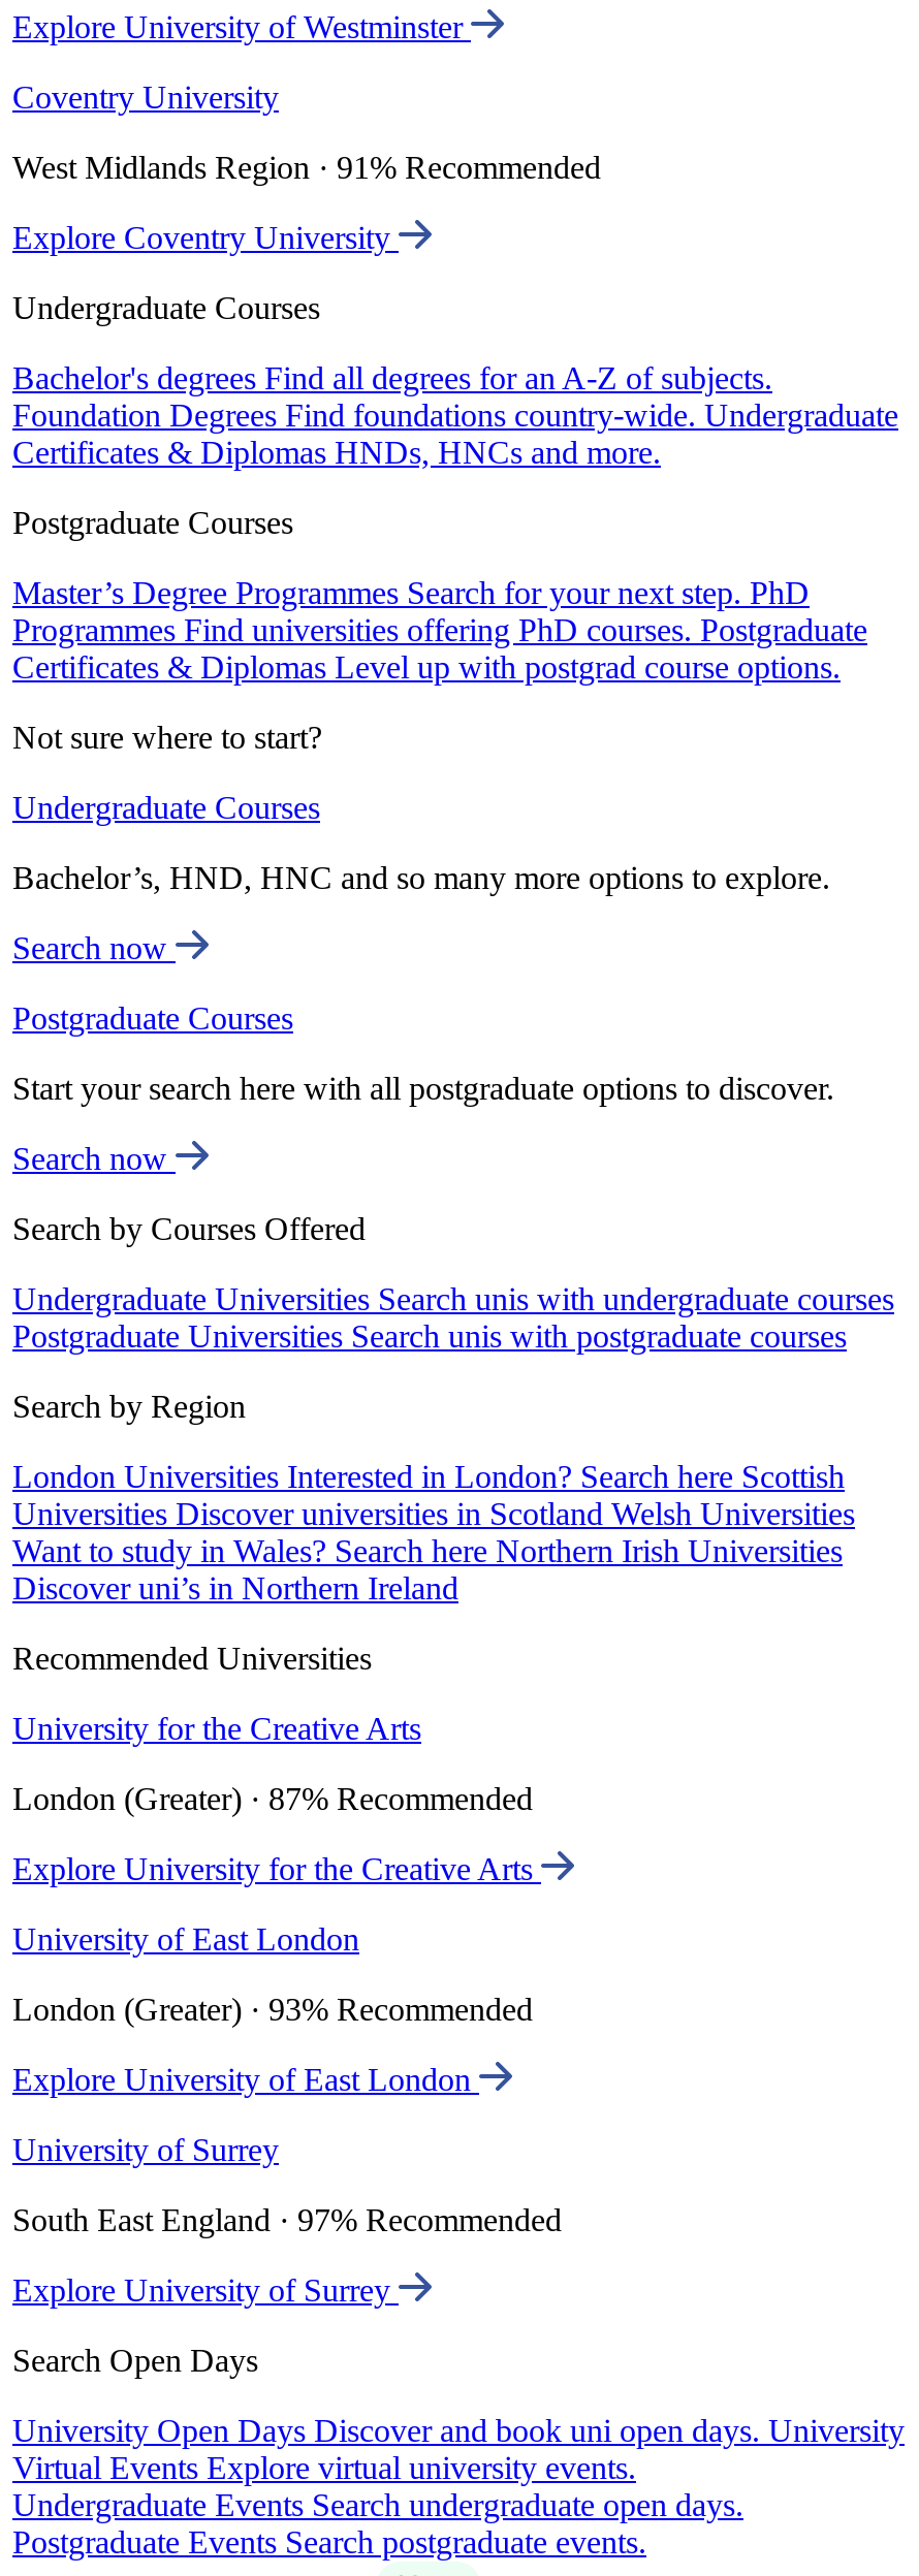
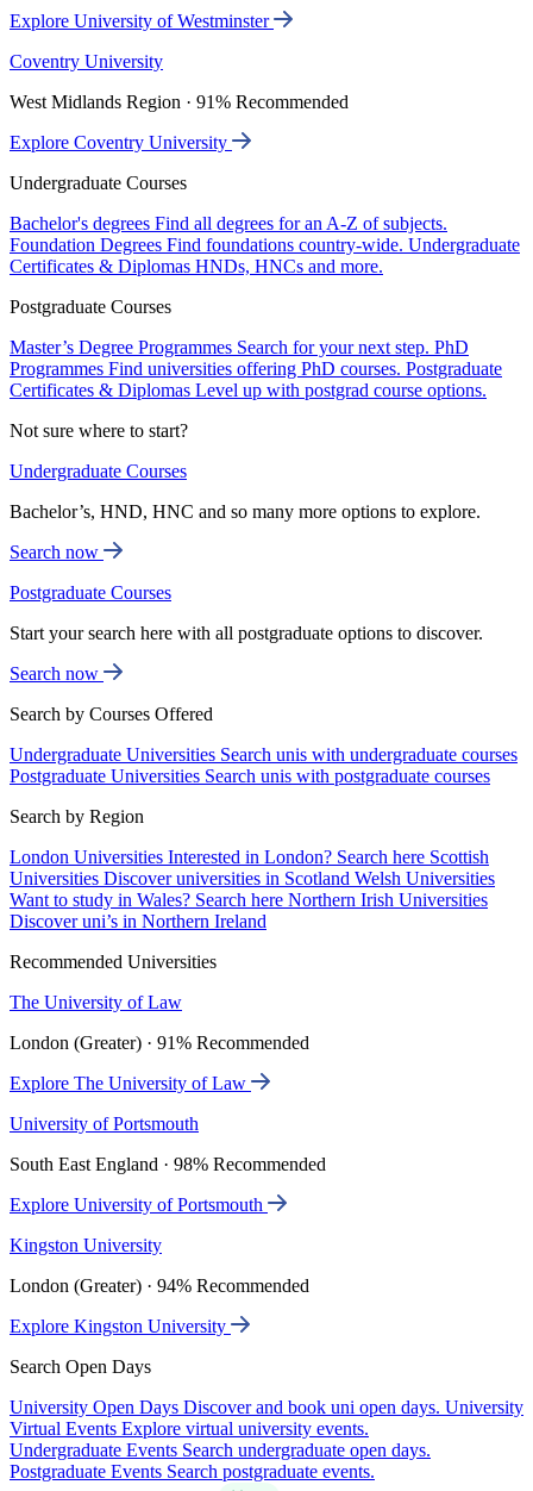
- University for the Creative Arts
+ The University of Law

- London (Greater) · 87% Recommended
+ London (Greater) · 91% Recommended

- Explore University for the Creative Arts
+ Explore The University of Law

- University of East London
+ University of Portsmouth

- London (Greater) · 93% Recommended
+ South East England · 98% Recommended

- Explore University of East London
+ Explore University of Portsmouth

- University of Surrey
+ Kingston University

- South East England · 97% Recommended
+ London (Greater) · 94% Recommended

- Explore University of Surrey
+ Explore Kingston University
